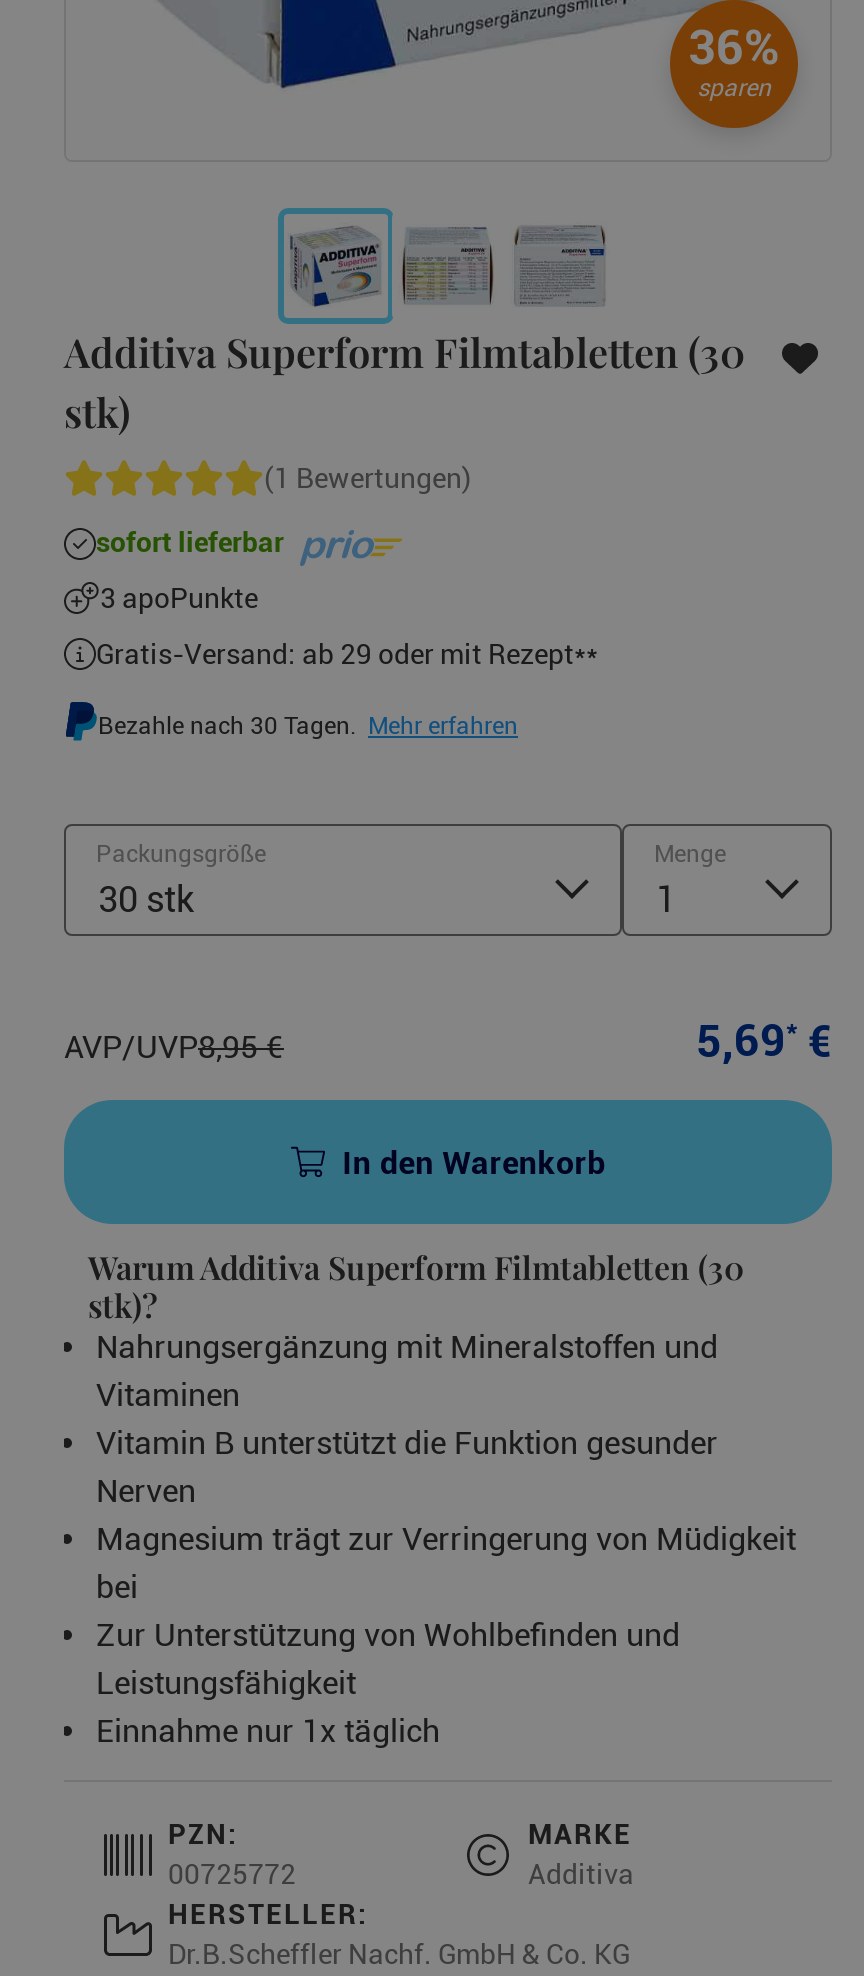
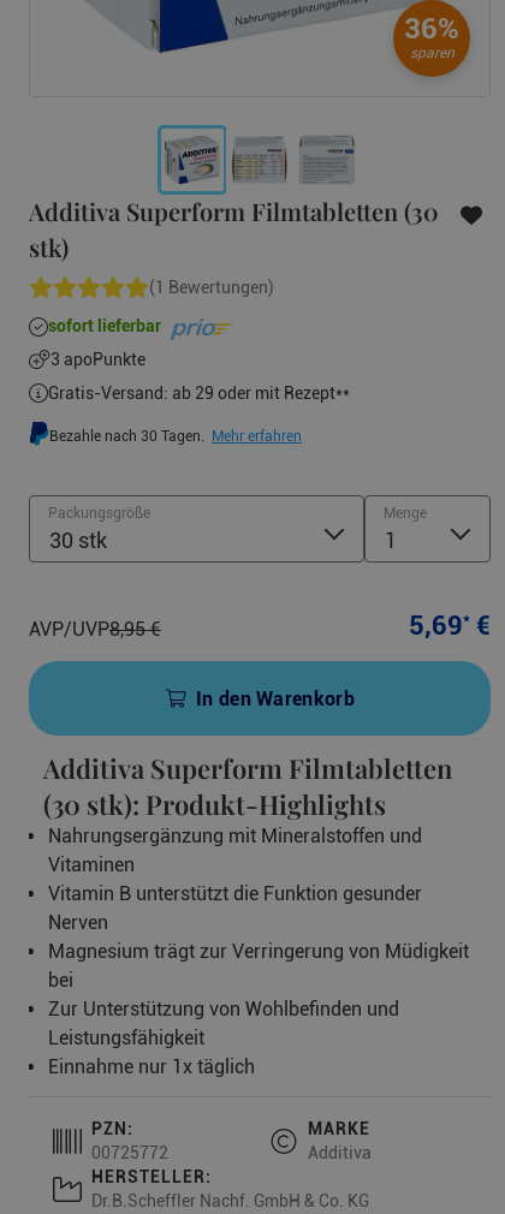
- Warum Additiva Superform Filmtabletten (30
- stk)?
+ Additiva Superform Filmtabletten
+ (30 stk): Produkt-Highlights
